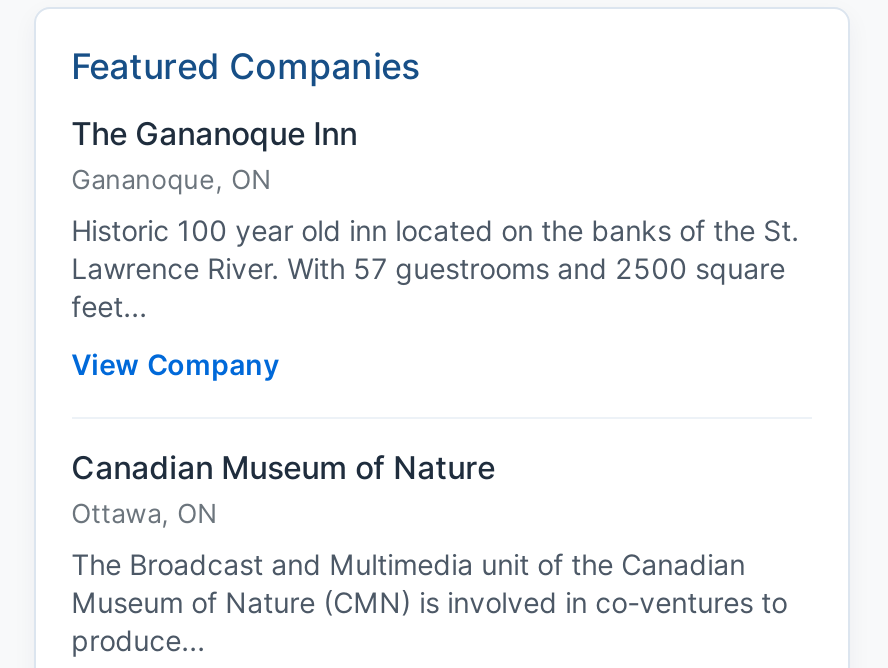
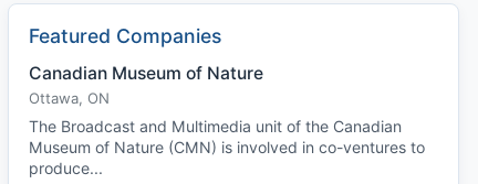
- The Gananoque Inn
- Gananoque, ON
- Historic 100 year old inn located on the banks of the St.
- Lawrence River. With 57 guestrooms and 2500 square
- feet...
- View Company
